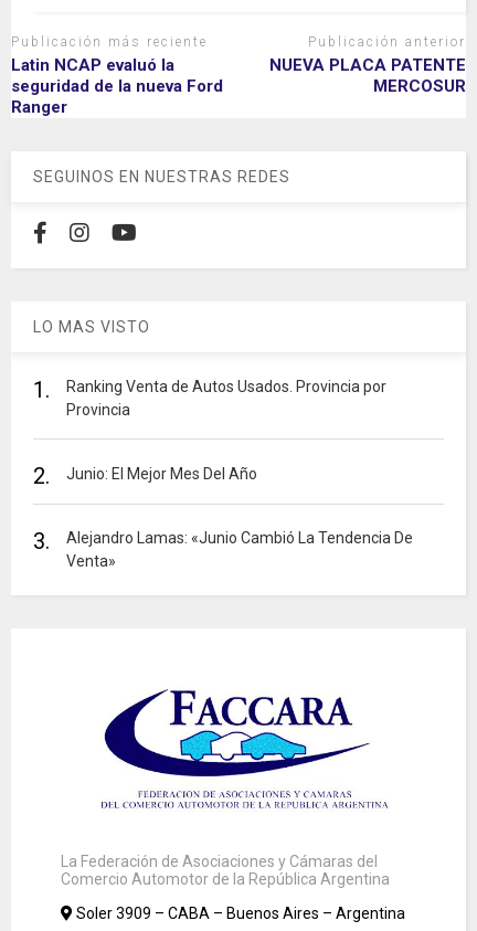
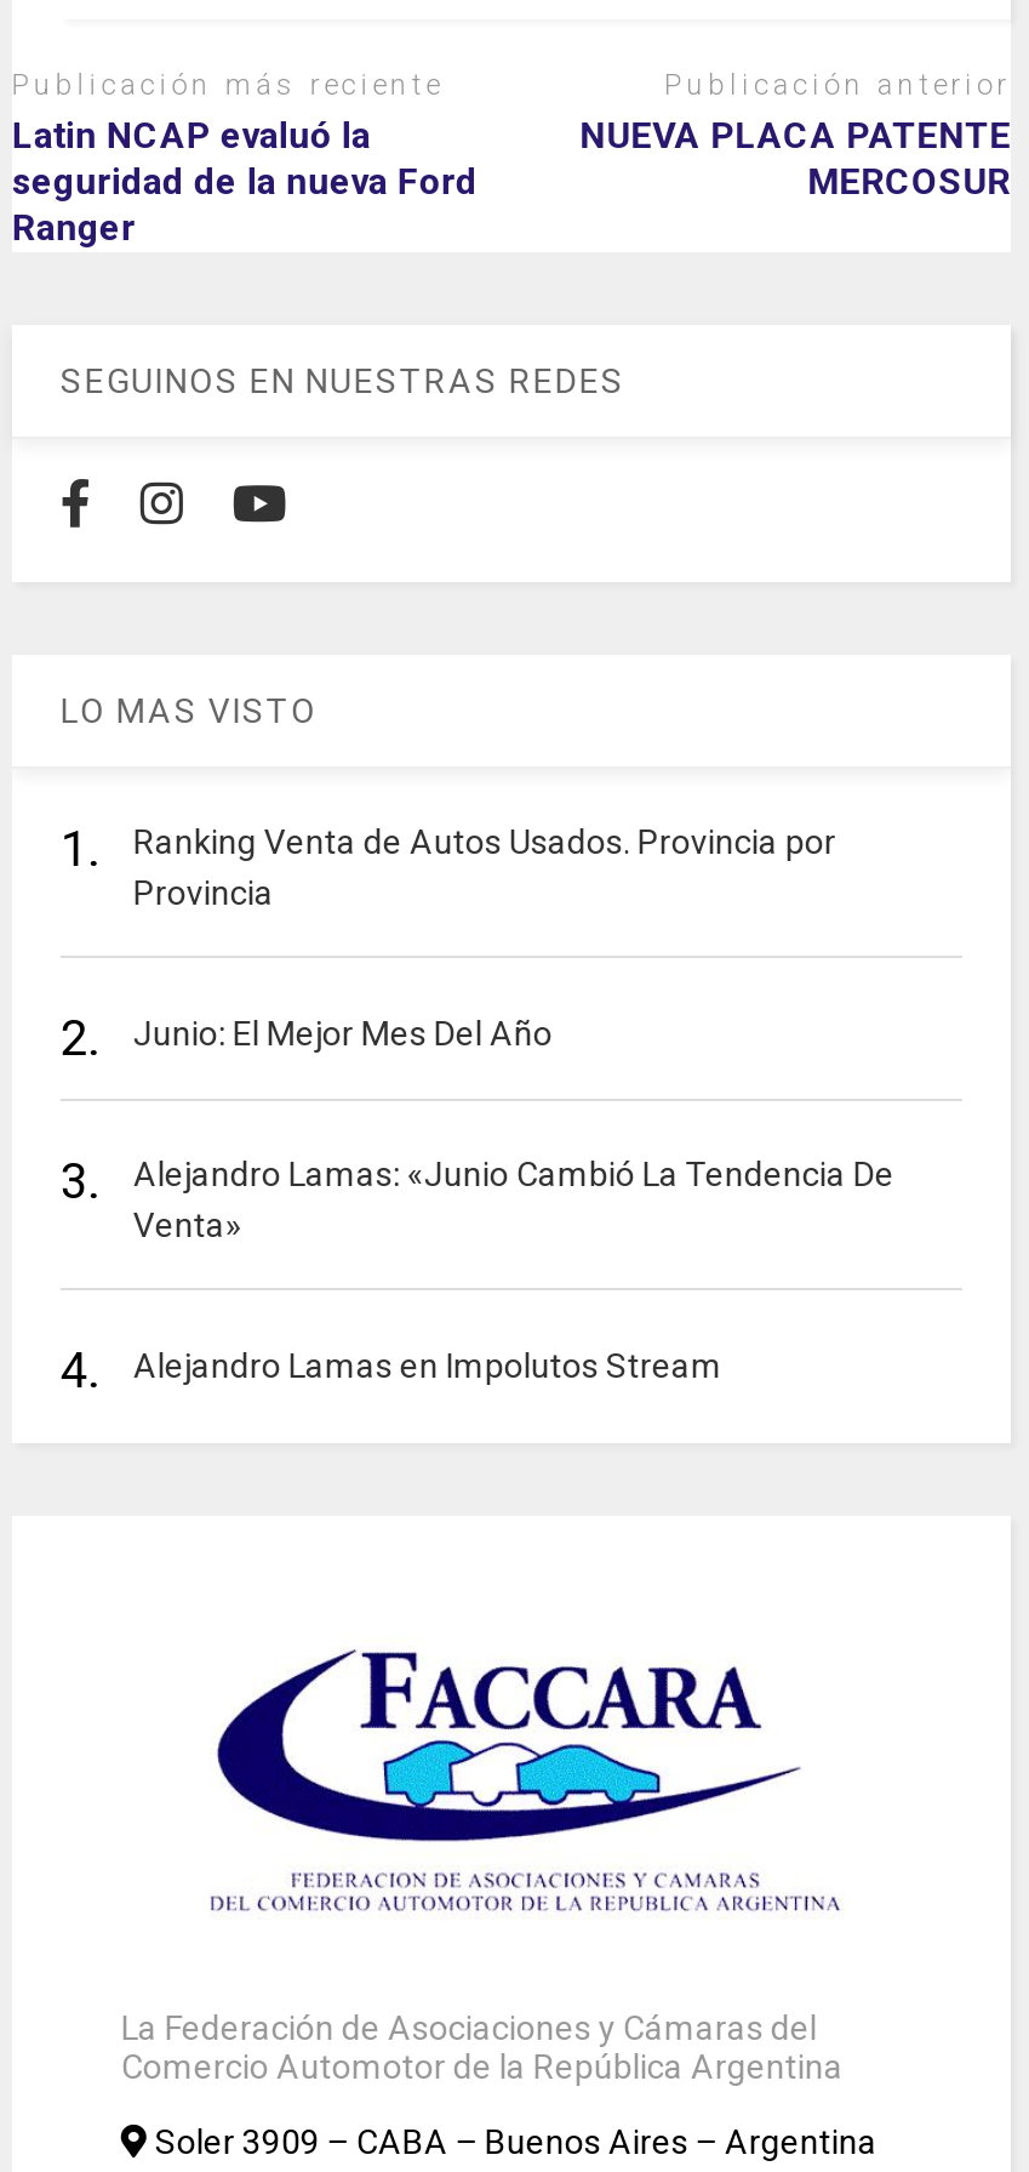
+ 4.
+ Alejandro Lamas en Impolutos Stream
